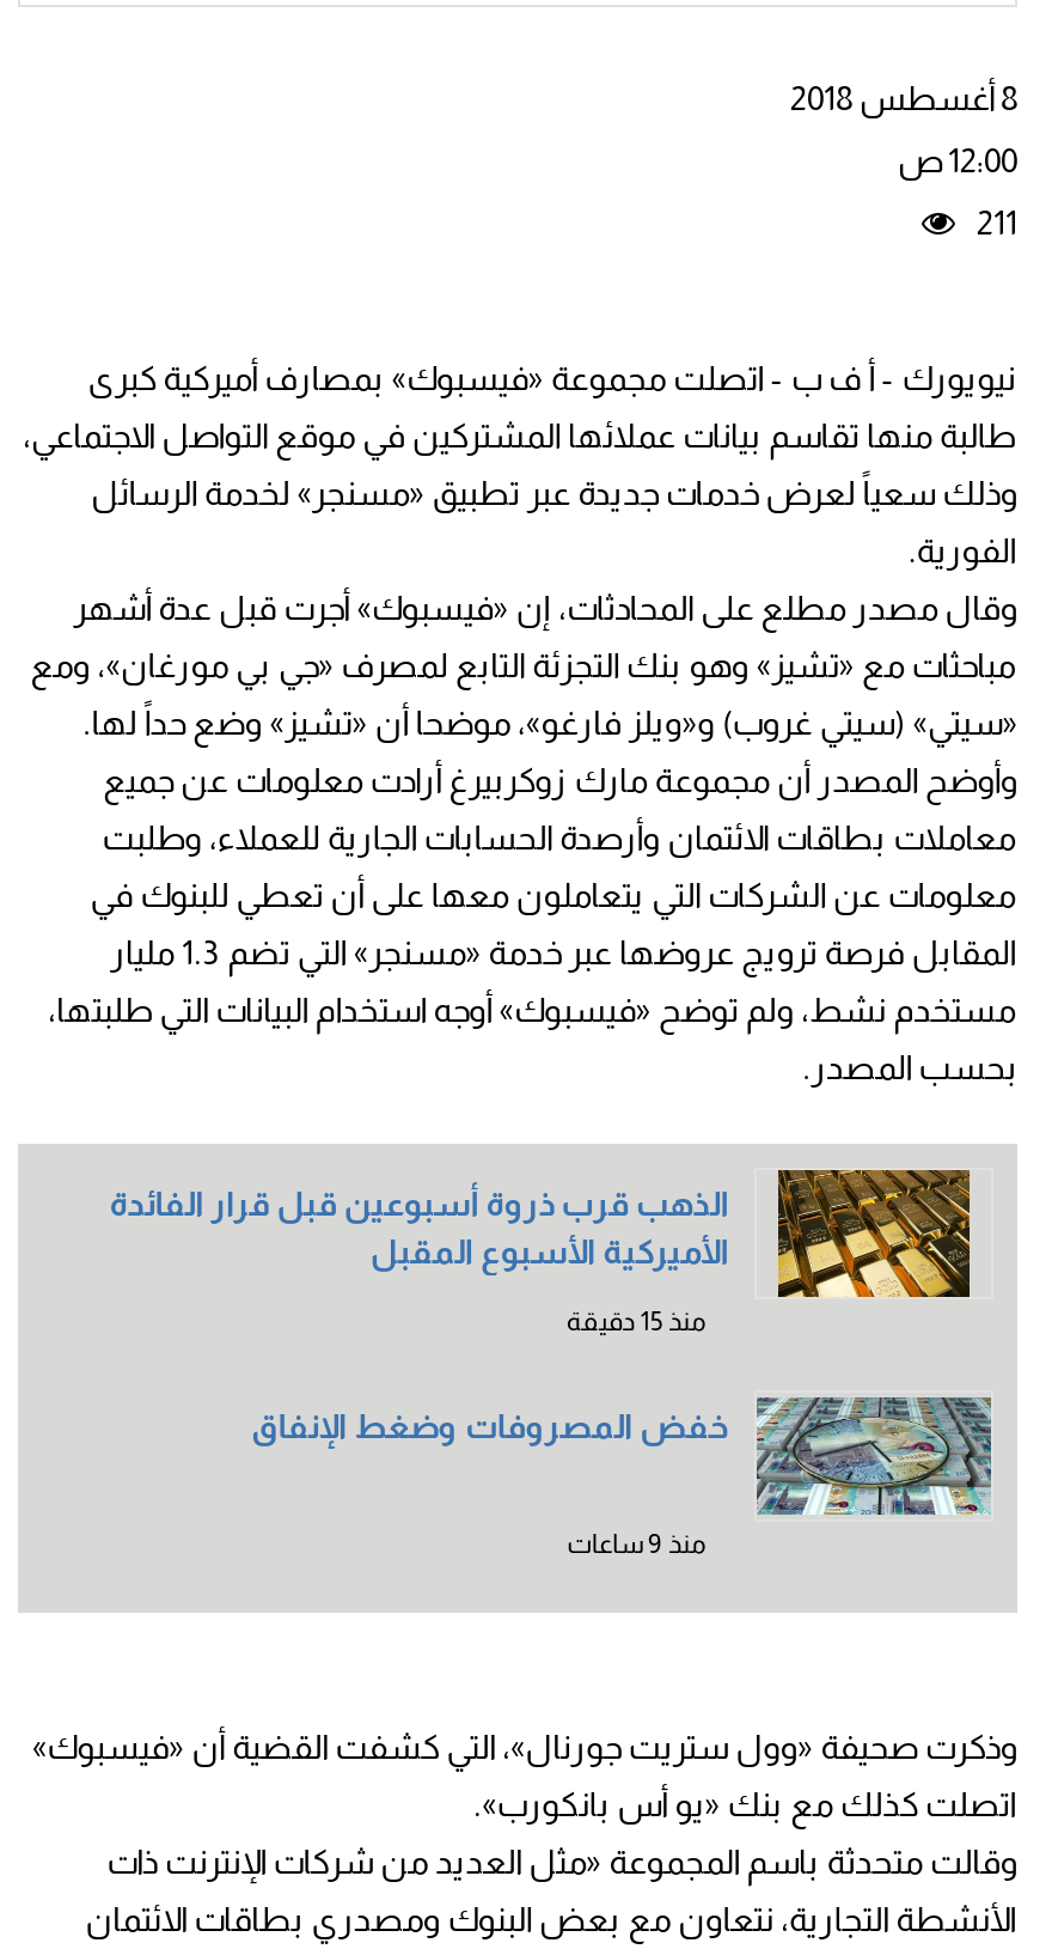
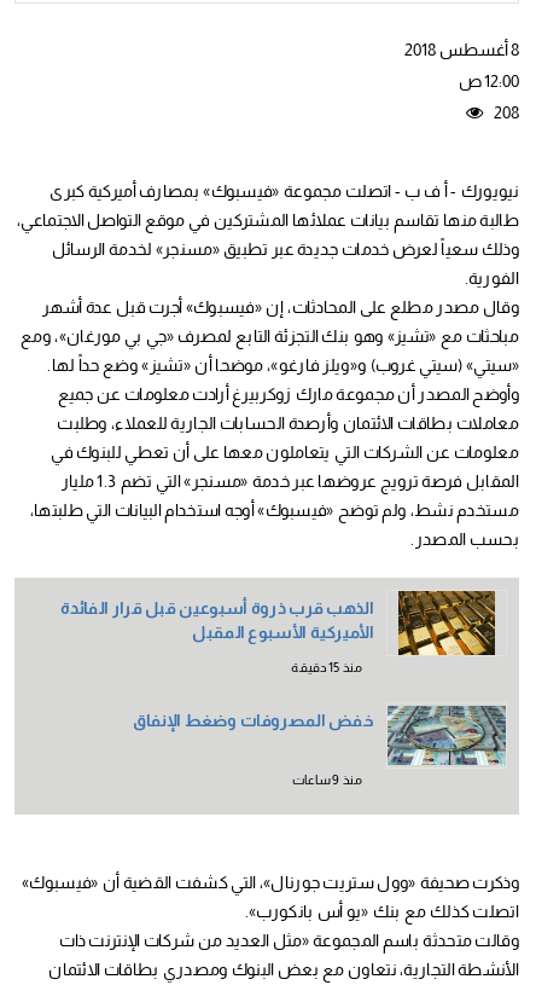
- 211
+ 208
